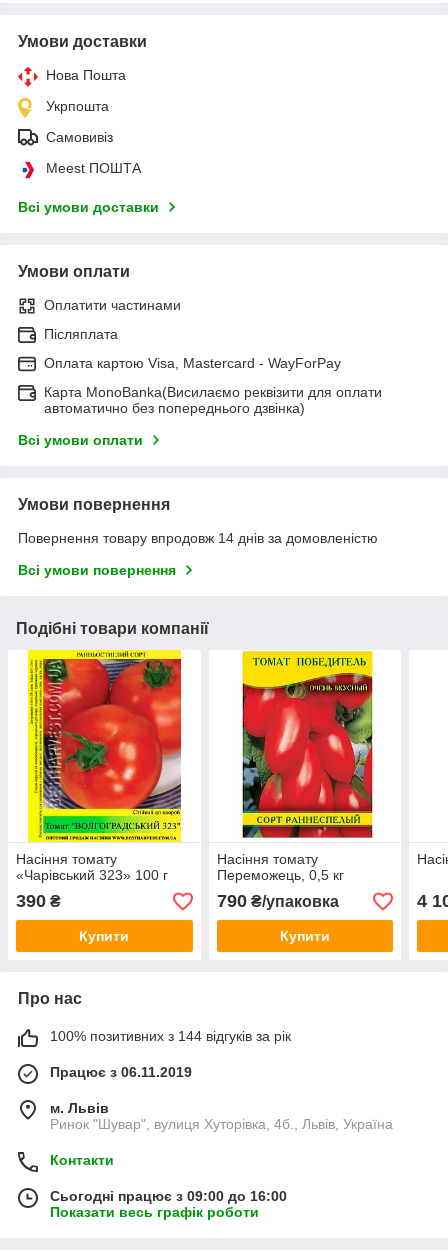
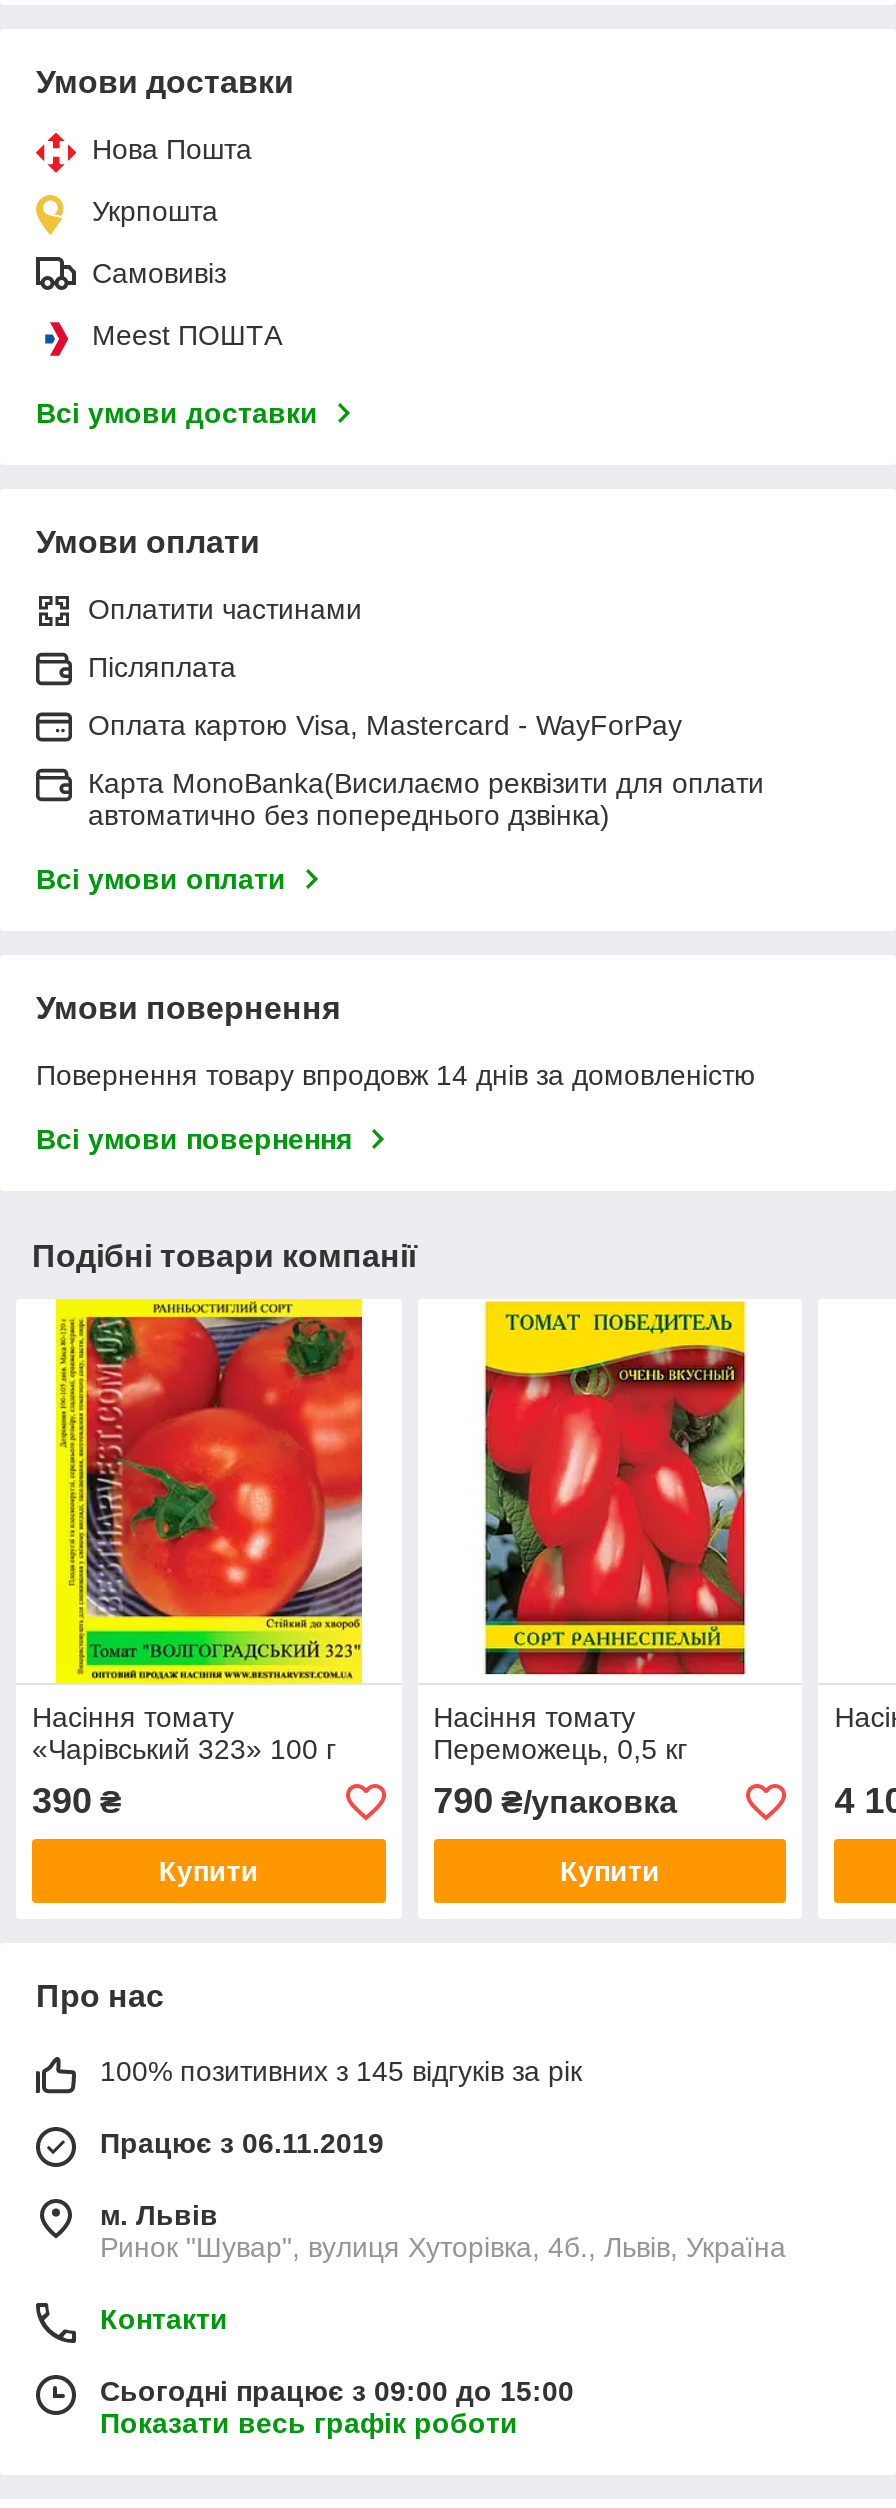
- 100% позитивних з 144 відгуків за рік
+ 100% позитивних з 145 відгуків за рік

- Сьогодні працює з 09:00 до 16:00
+ Сьогодні працює з 09:00 до 15:00
